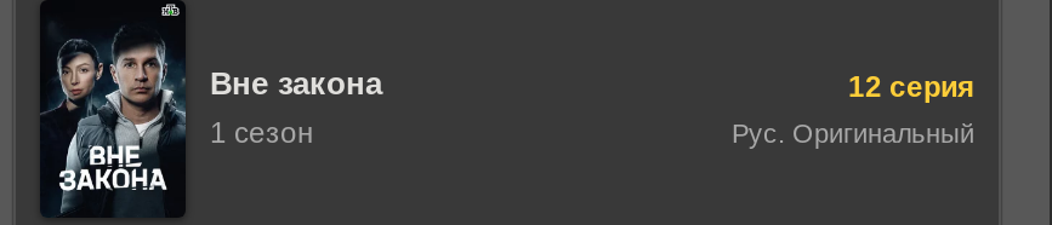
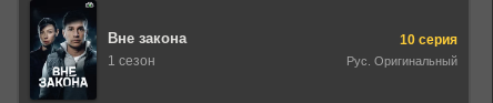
- 12 серия
+ 10 серия
